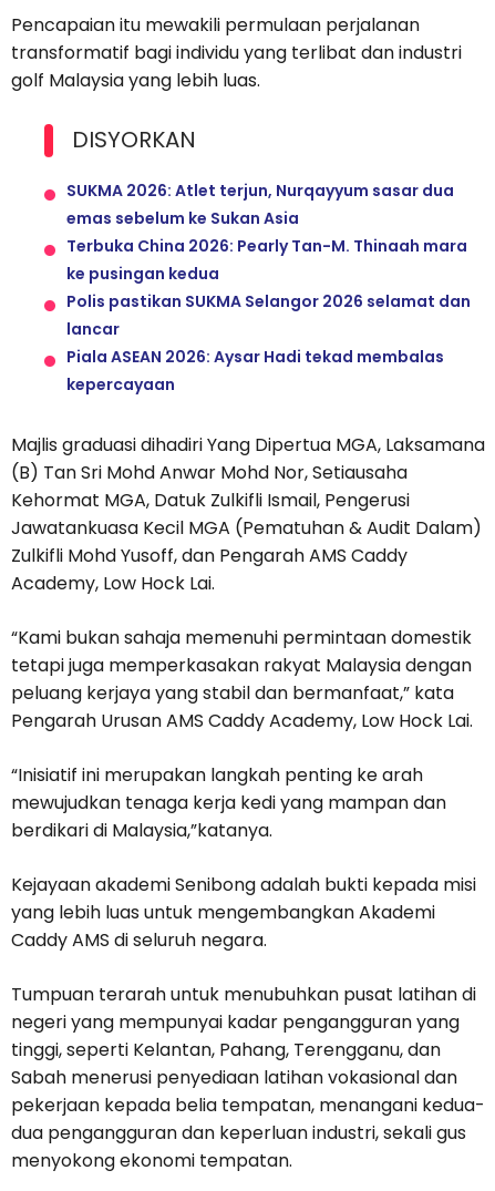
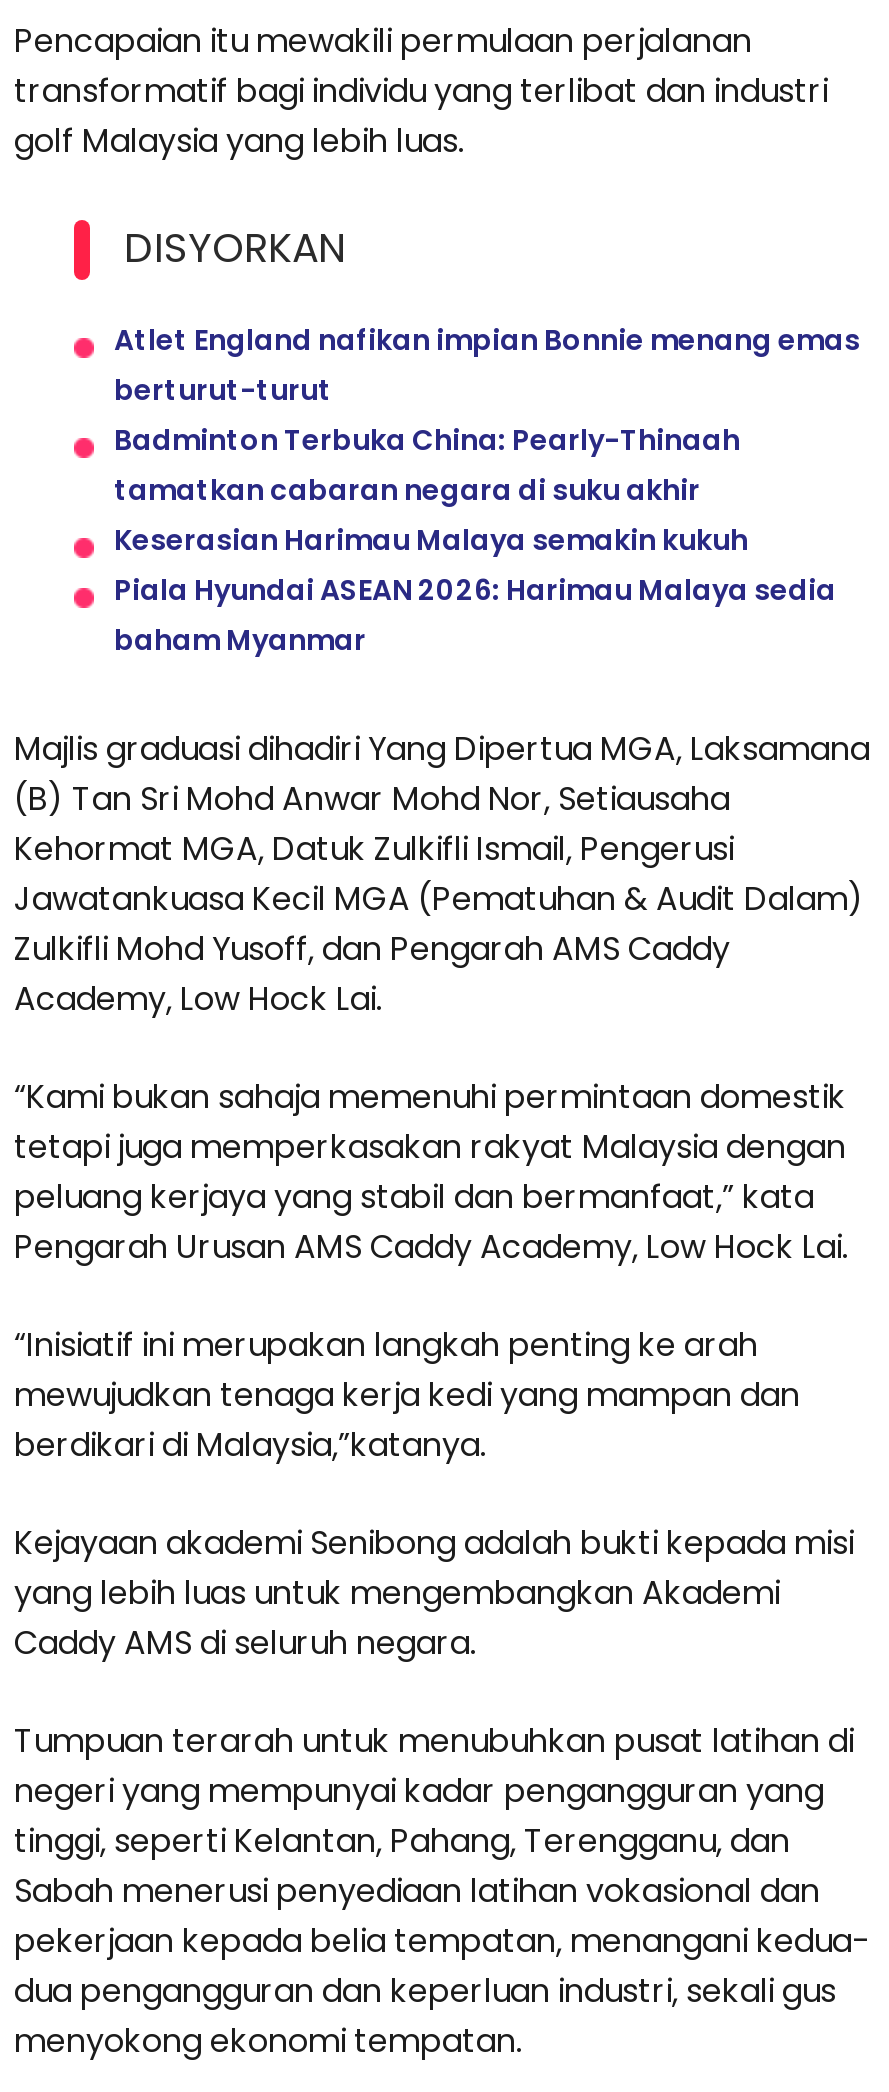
- SUKMA 2026: Atlet terjun, Nurqayyum sasar dua
- emas sebelum ke Sukan Asia
- Terbuka China 2026: Pearly Tan-M. Thinaah mara
- ke pusingan kedua
- Polis pastikan SUKMA Selangor 2026 selamat dan
- lancar
- Piala ASEAN 2026: Aysar Hadi tekad membalas
- kepercayaan
+ Atlet England nafikan impian Bonnie menang emas
+ berturut-turut
+ Badminton Terbuka China: Pearly-Thinaah
+ tamatkan cabaran negara di suku akhir
+ Keserasian Harimau Malaya semakin kukuh
+ Piala Hyundai ASEAN 2026: Harimau Malaya sedia
+ baham Myanmar
